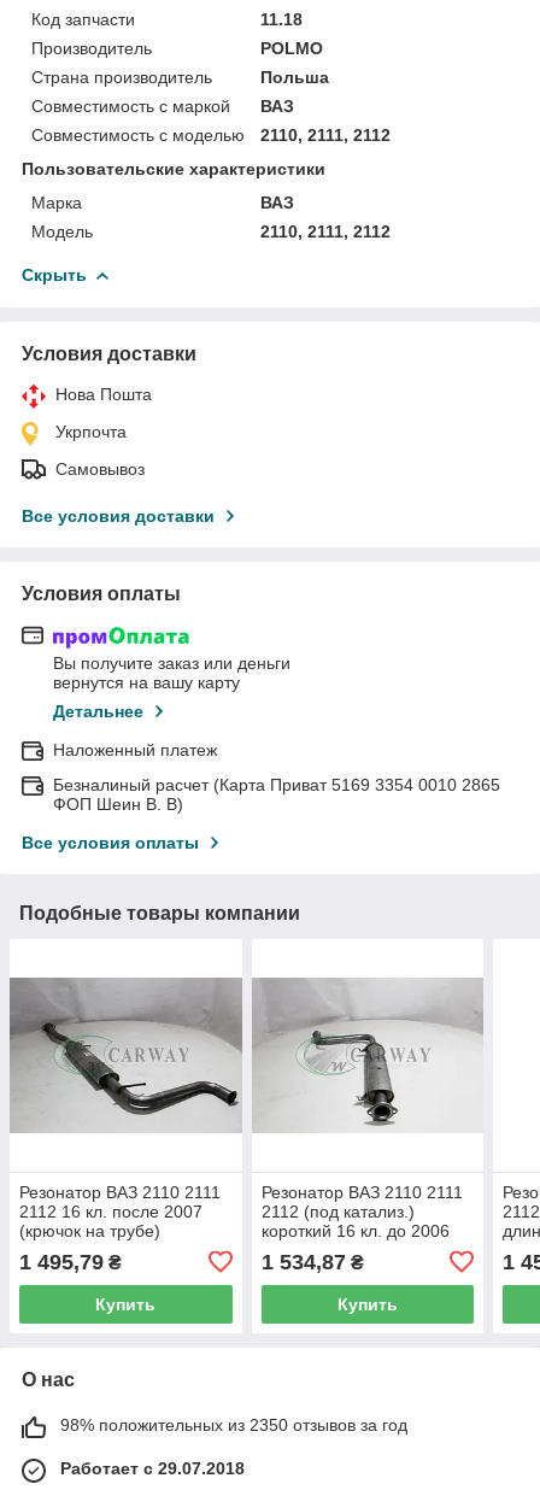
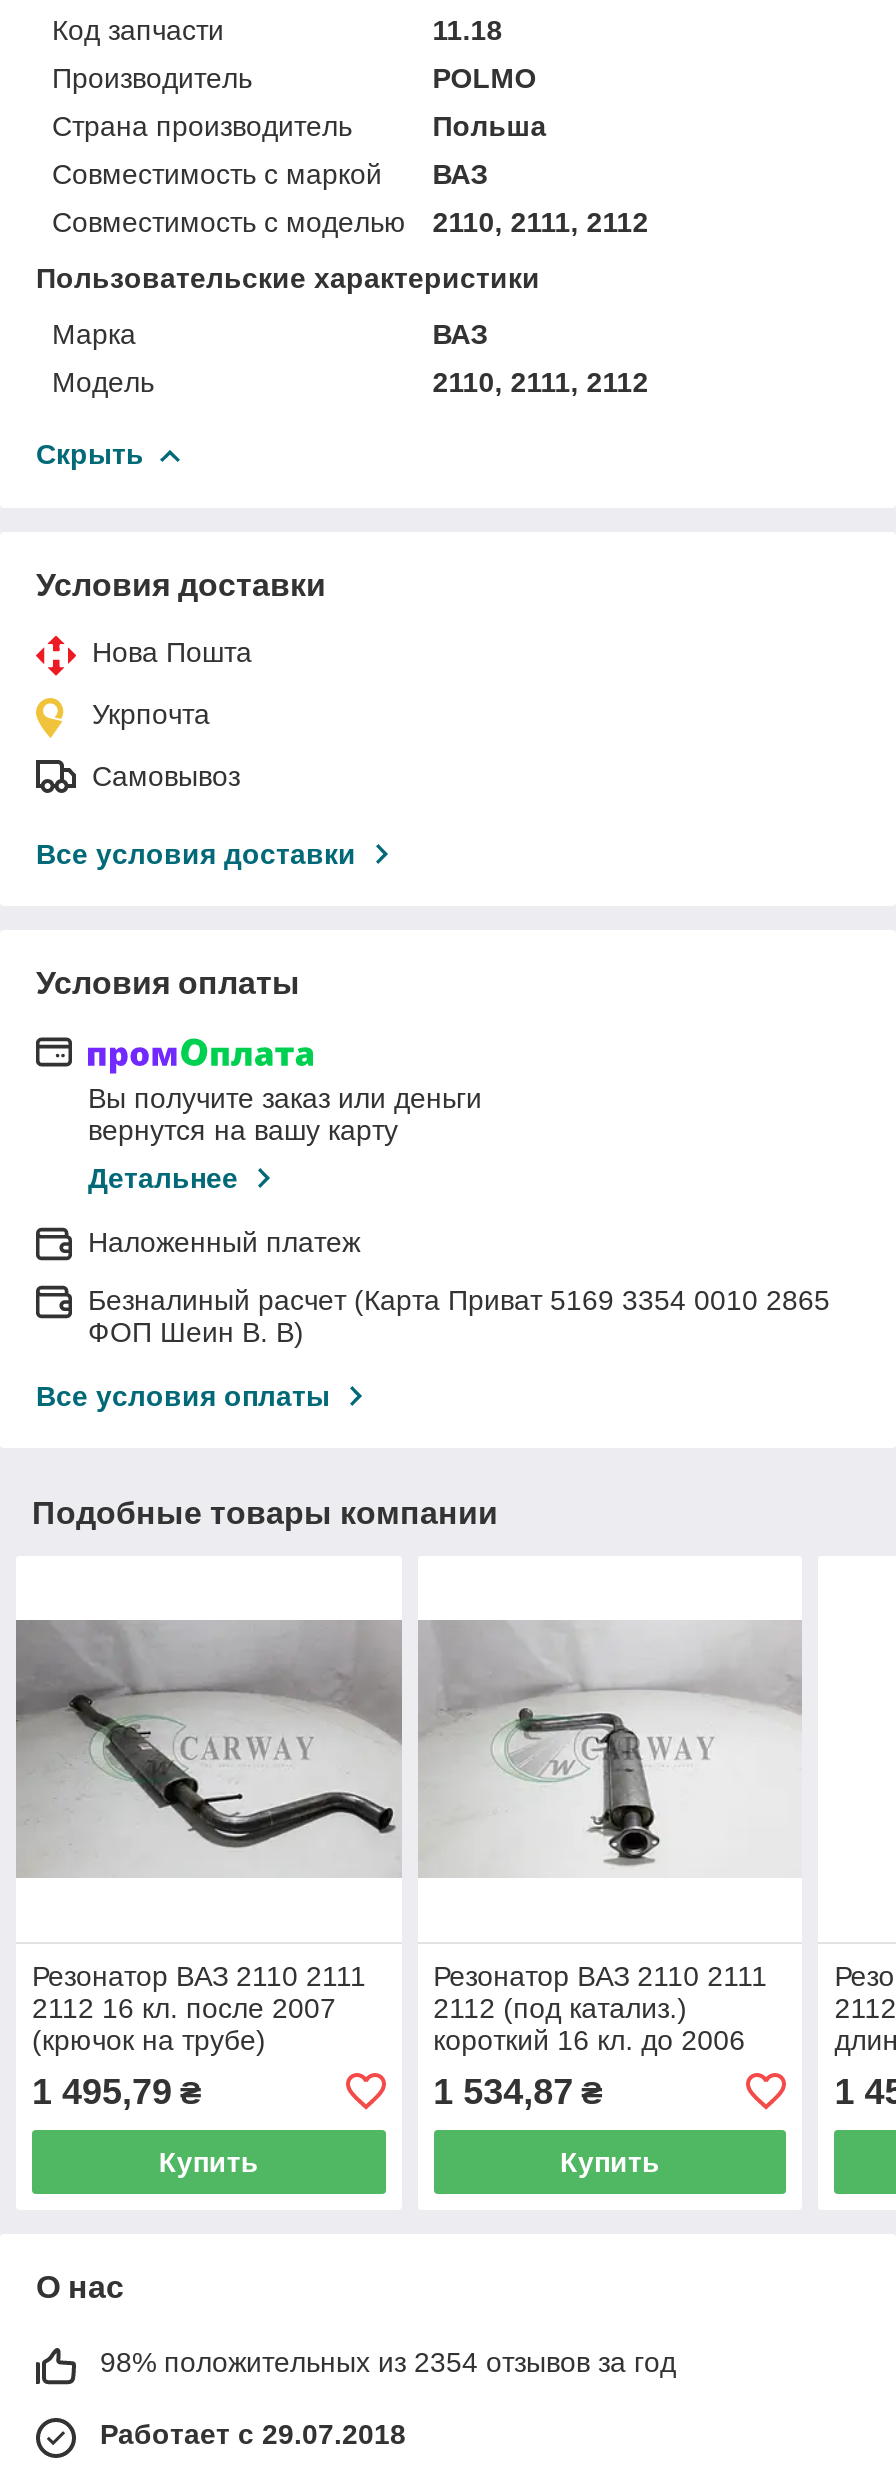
- 98% положительных из 2350 отзывов за год
+ 98% положительных из 2354 отзывов за год
